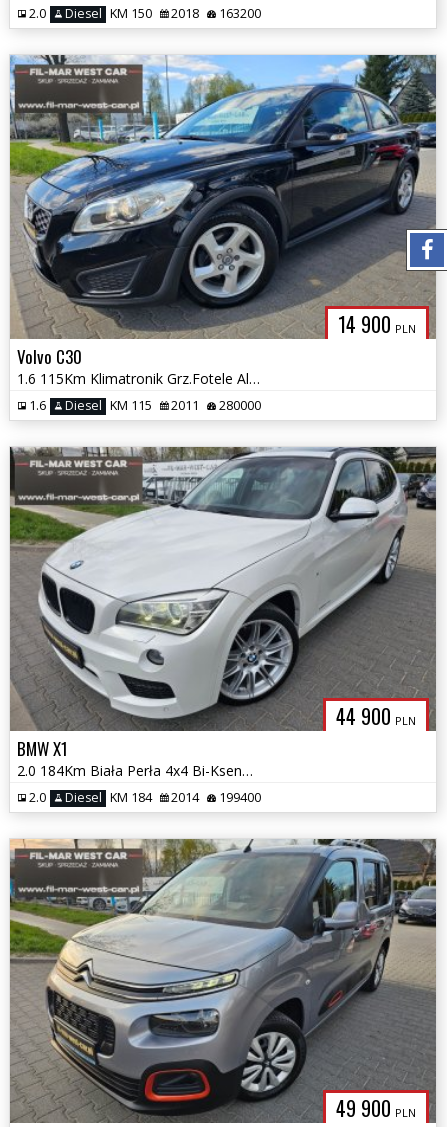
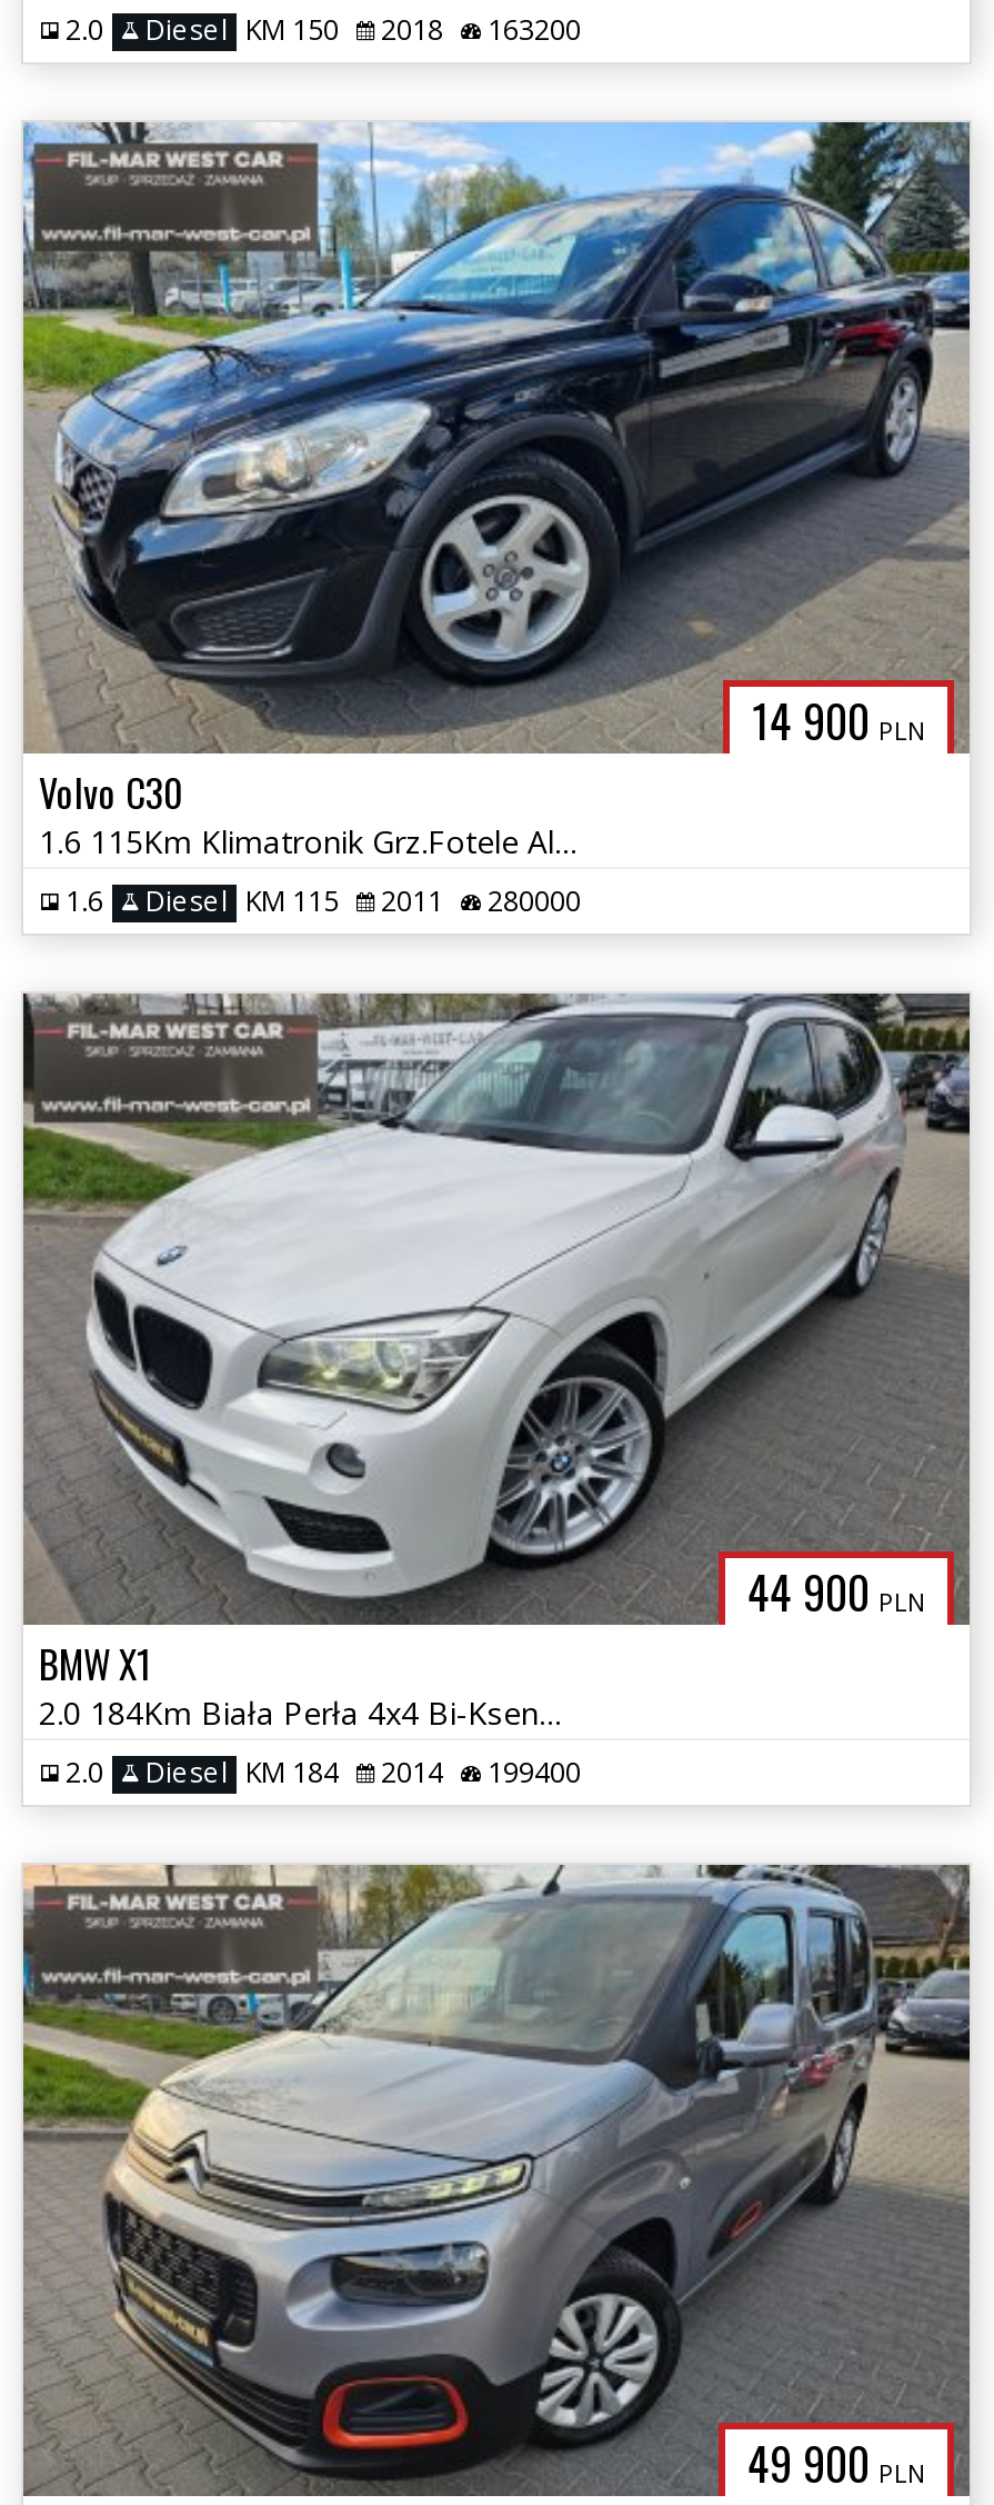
- [image]
+ [image]
